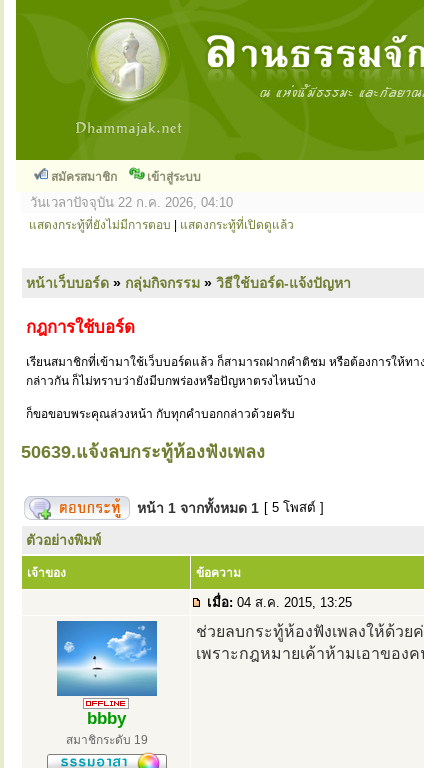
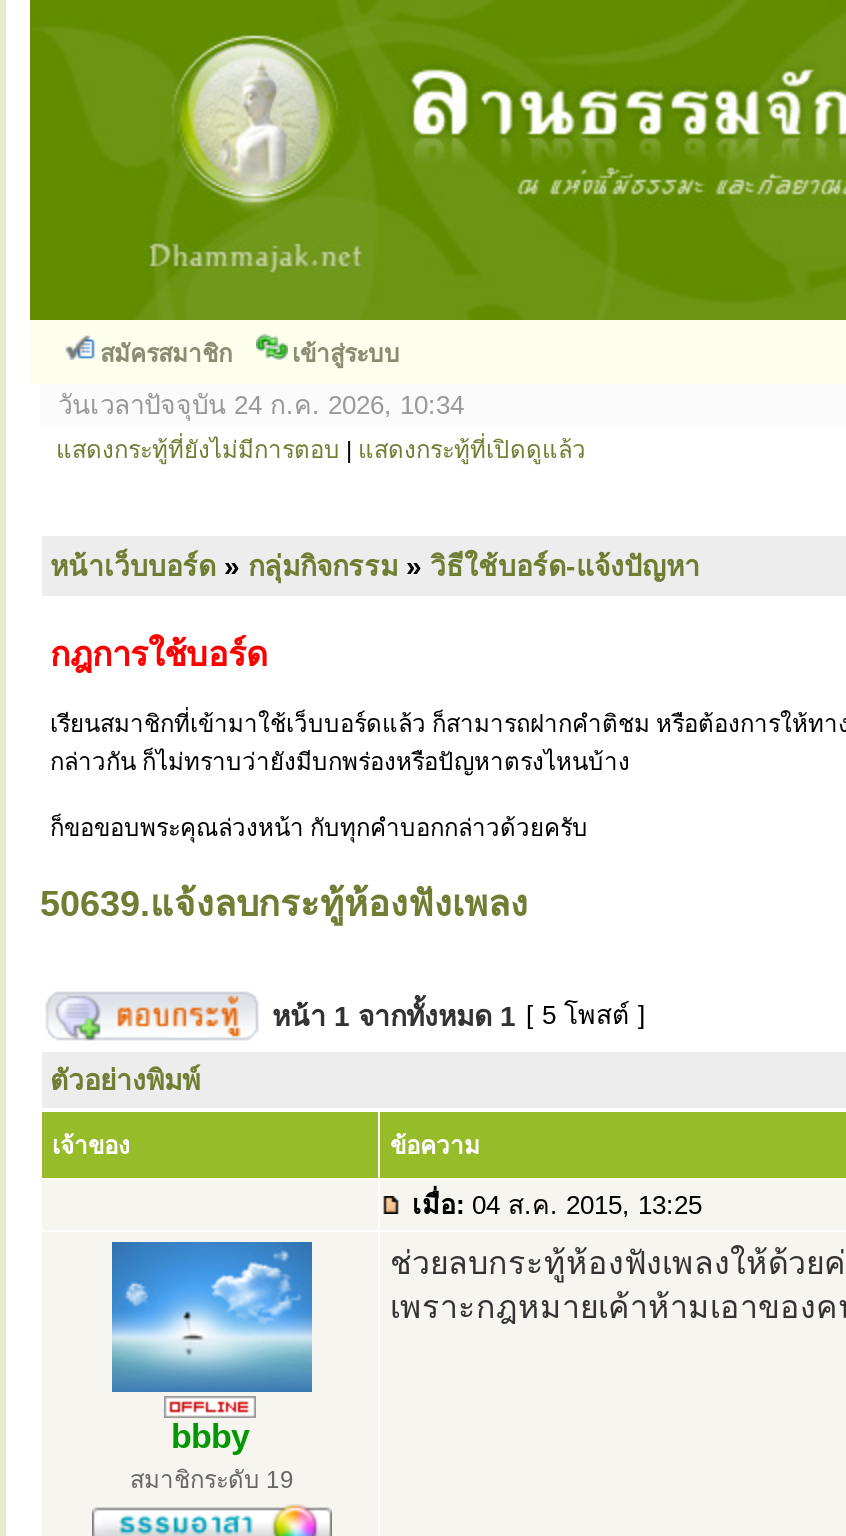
- วันเวลาปัจจุบัน 22 ก.ค. 2026, 04:10
+ วันเวลาปัจจุบัน 24 ก.ค. 2026, 10:34
